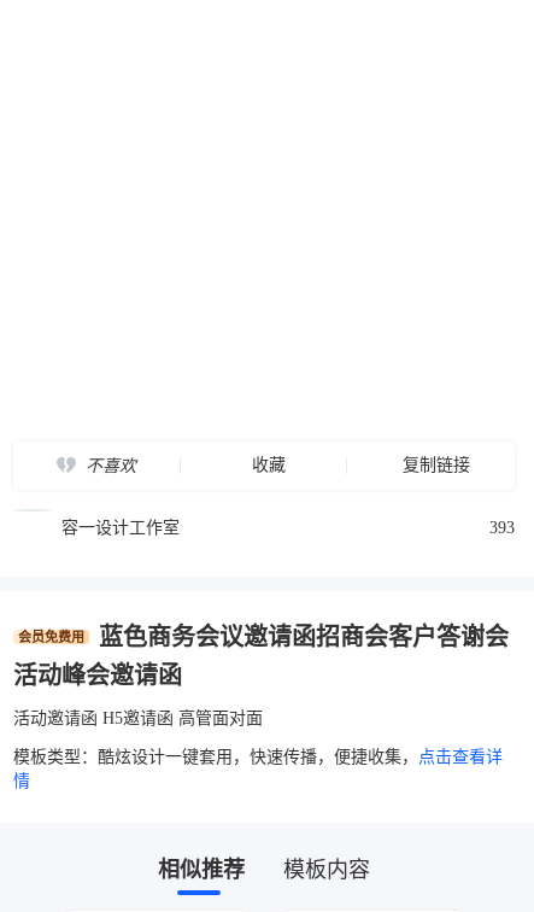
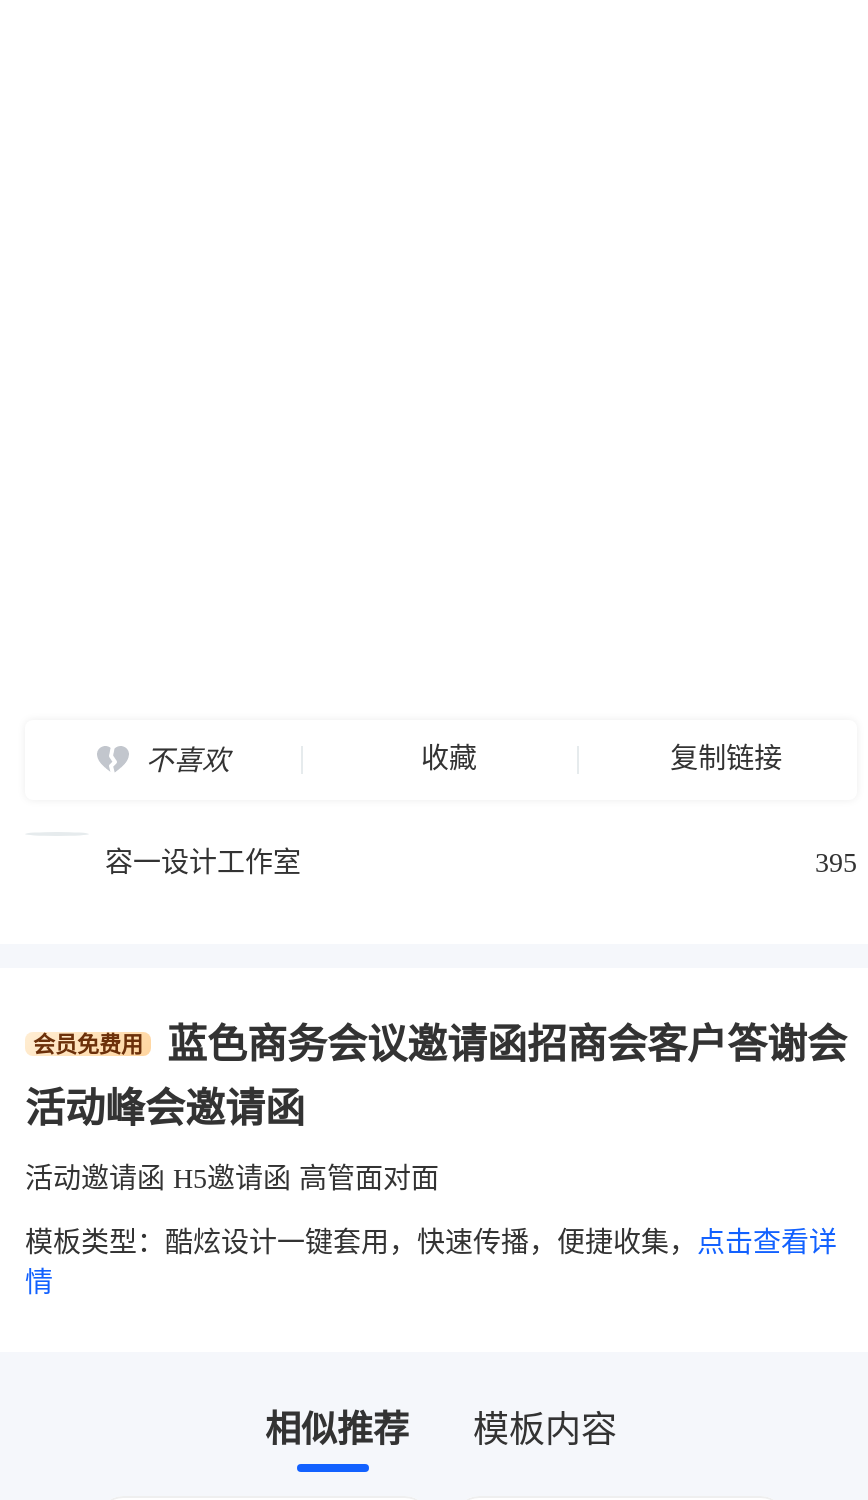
- 393
+ 395
